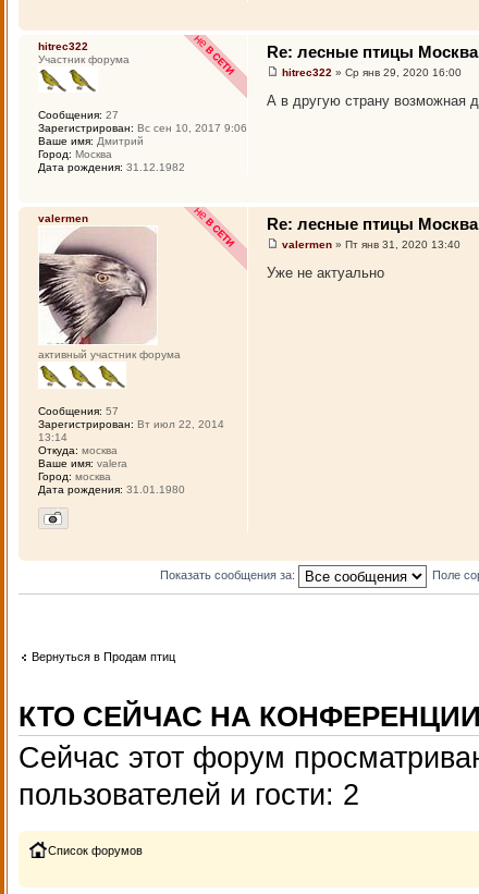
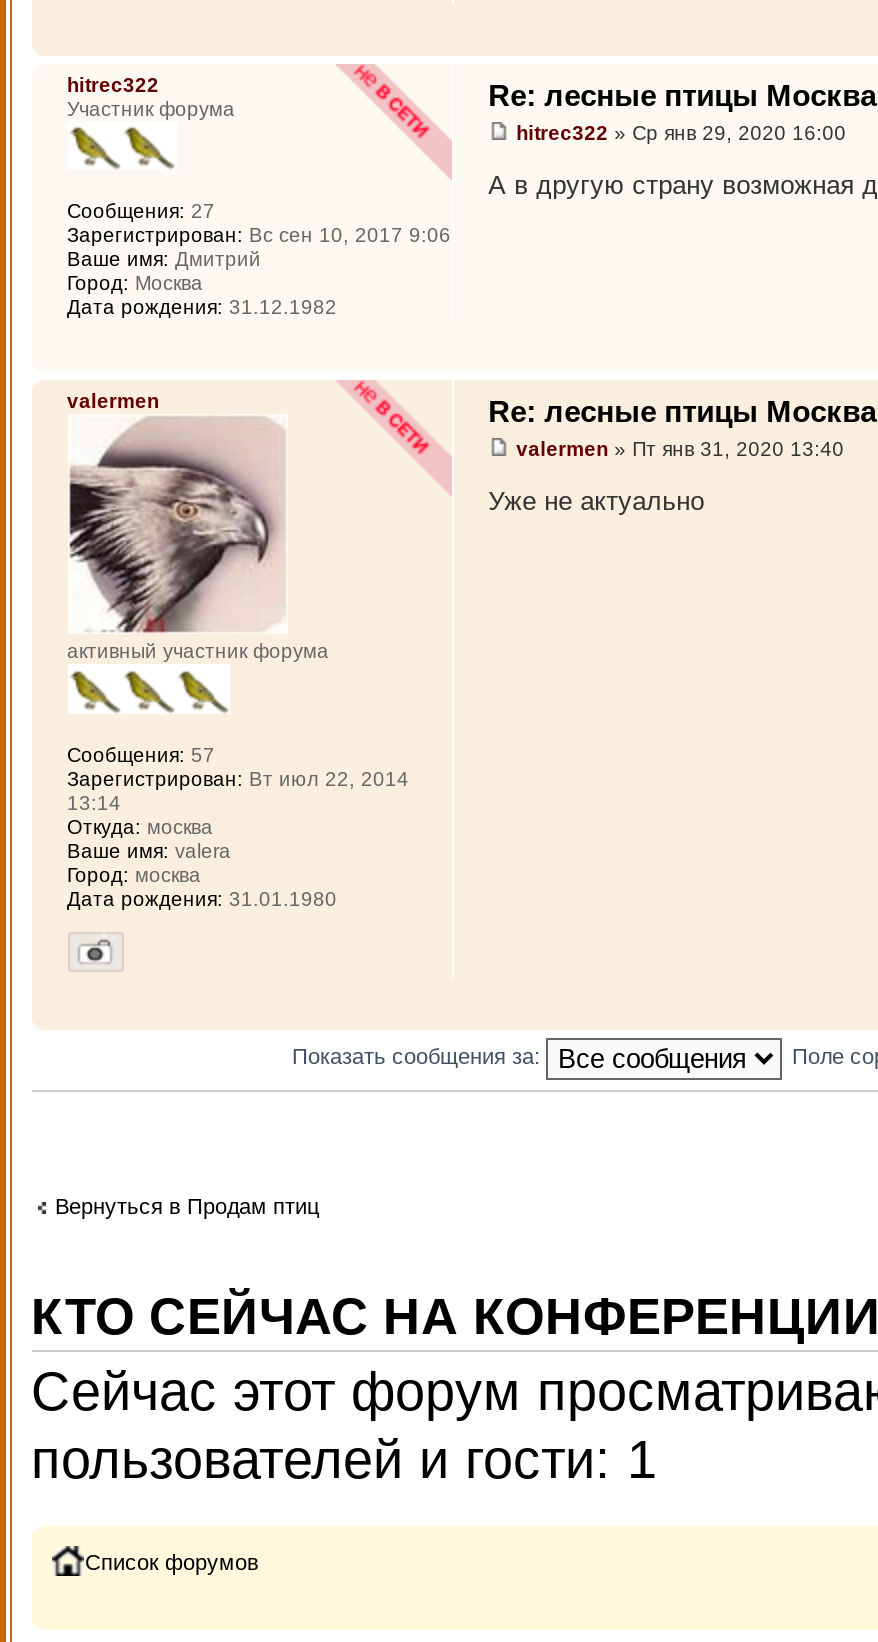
- пользователей и гости: 2
+ пользователей и гости: 1
